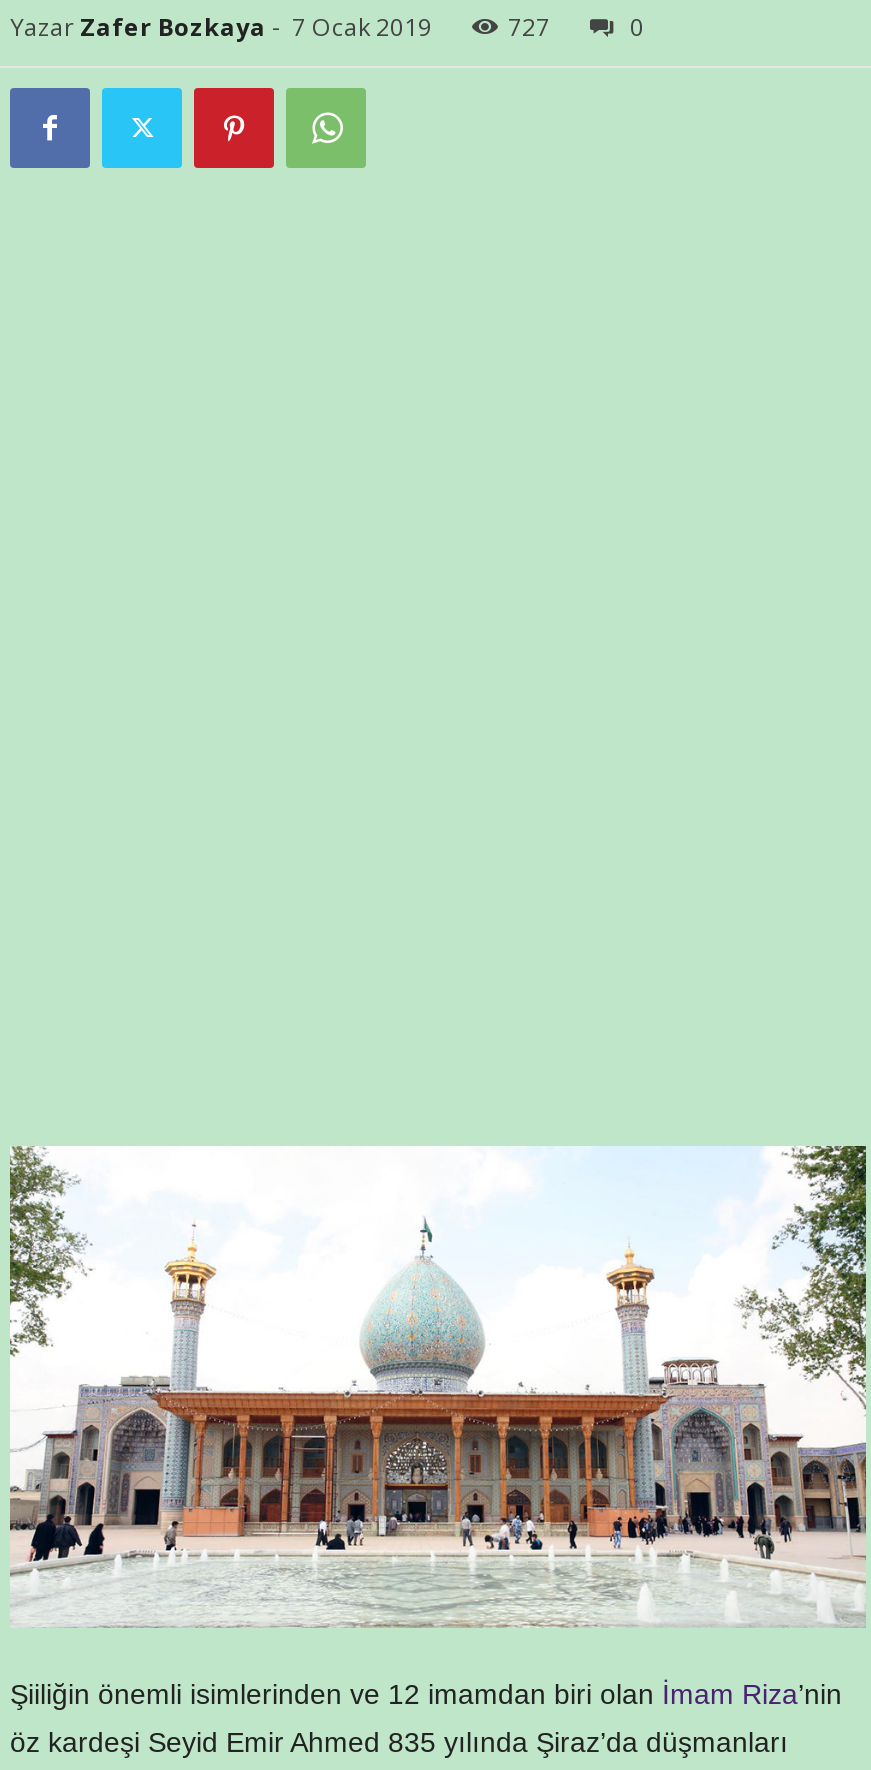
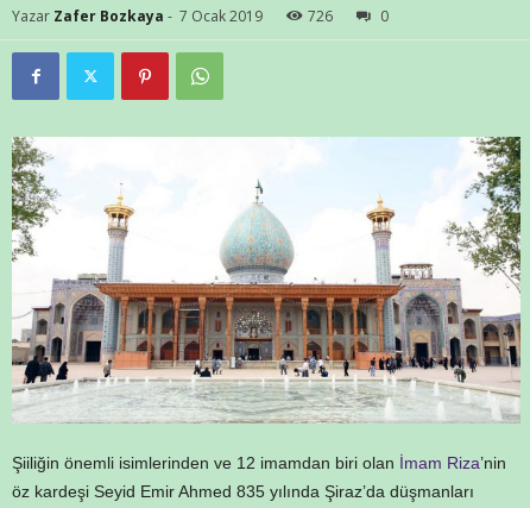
- 727
+ 726
